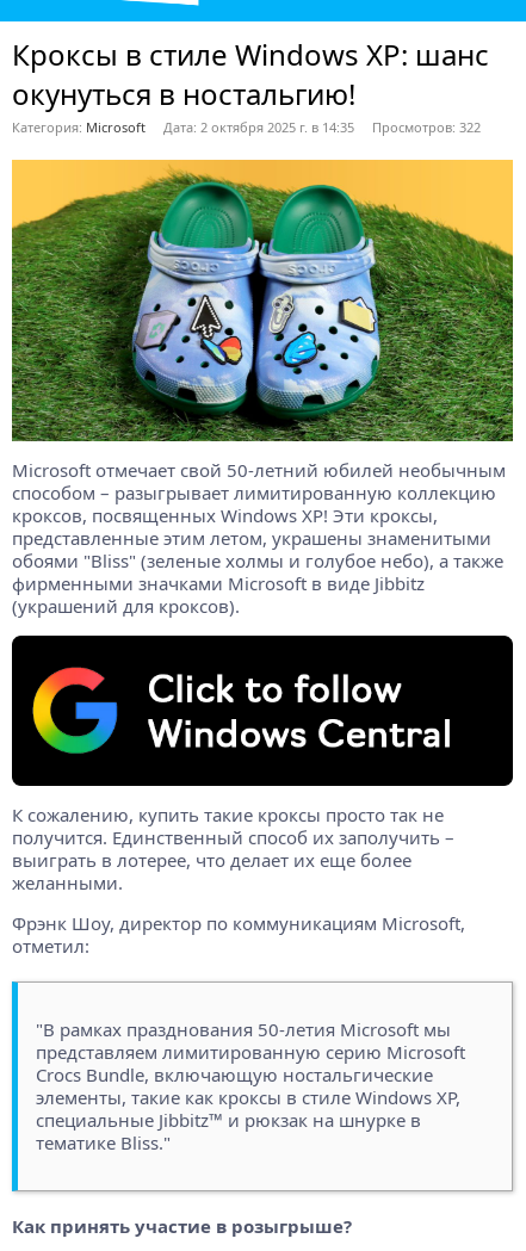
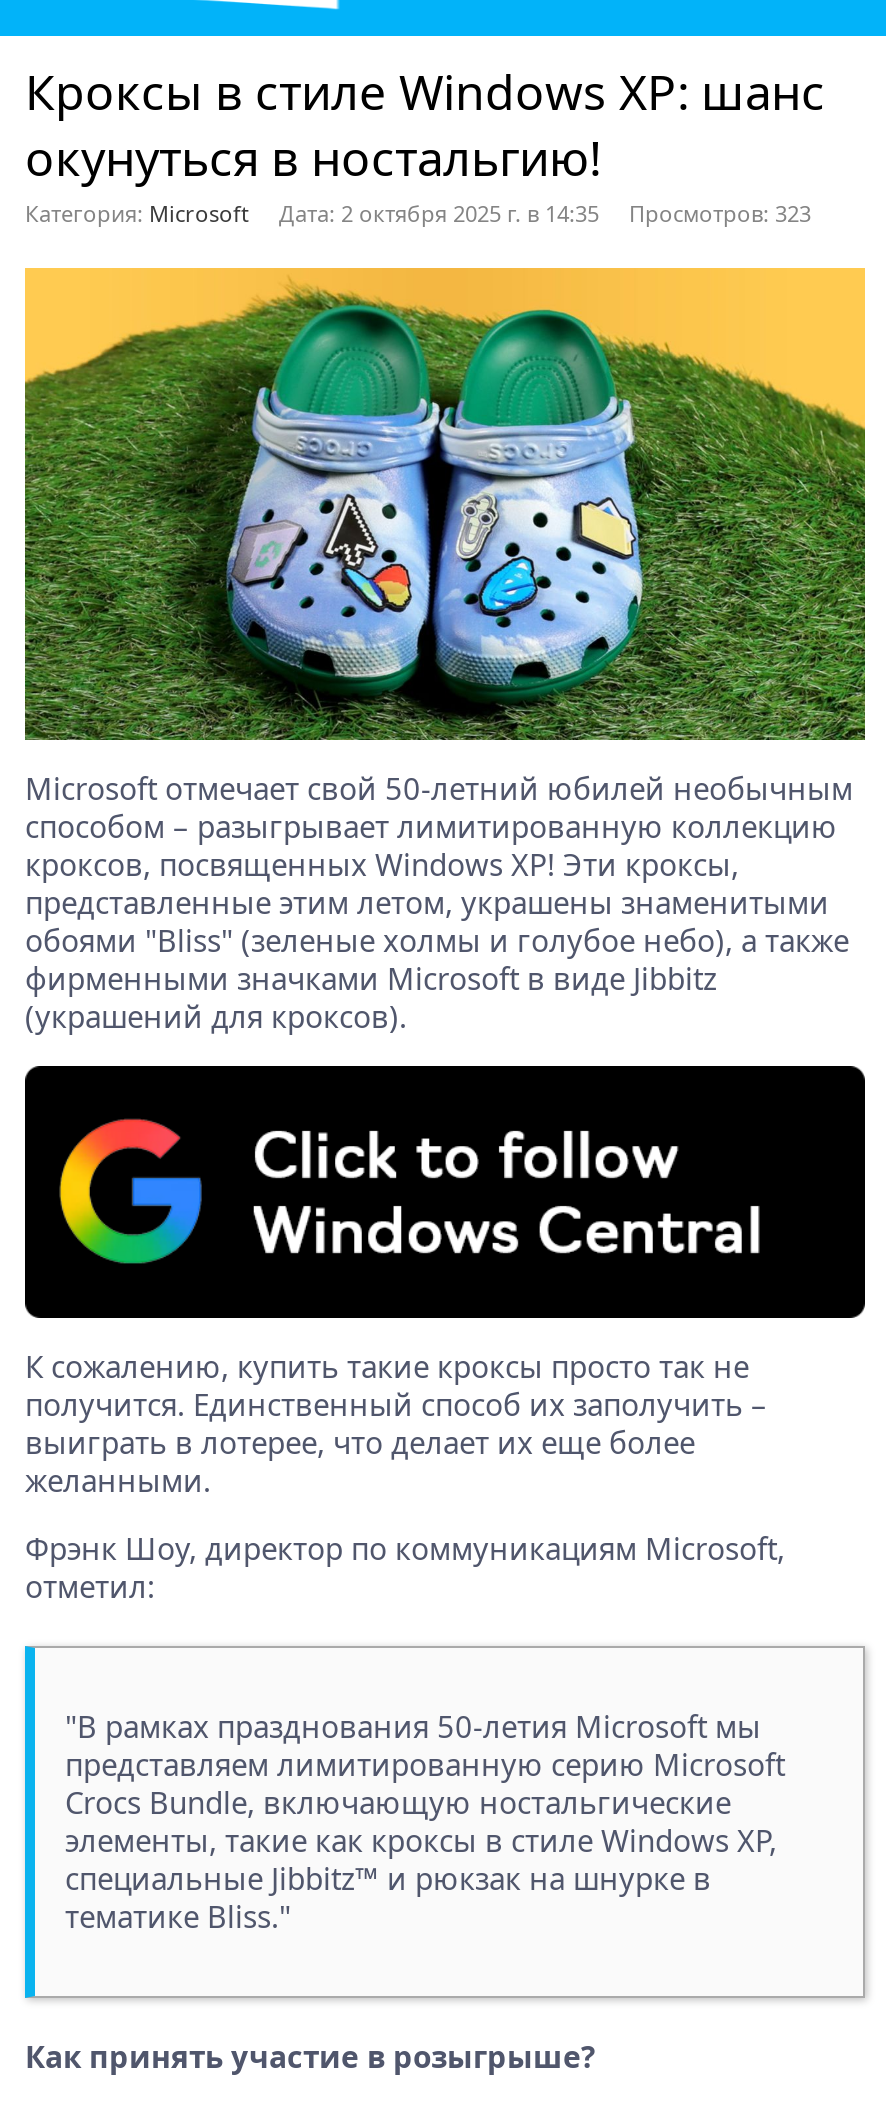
- Категория: Microsoft Дата: 2 октября 2025 г. в 14:35 Просмотров: 322
+ Категория: Microsoft Дата: 2 октября 2025 г. в 14:35 Просмотров: 323
